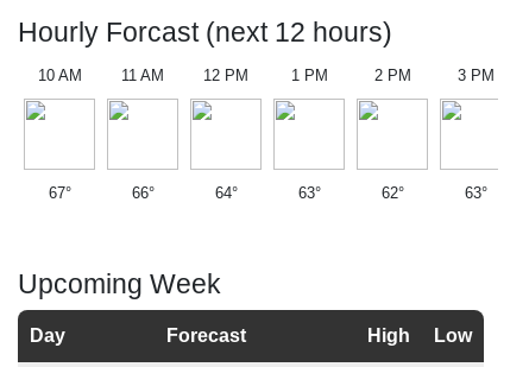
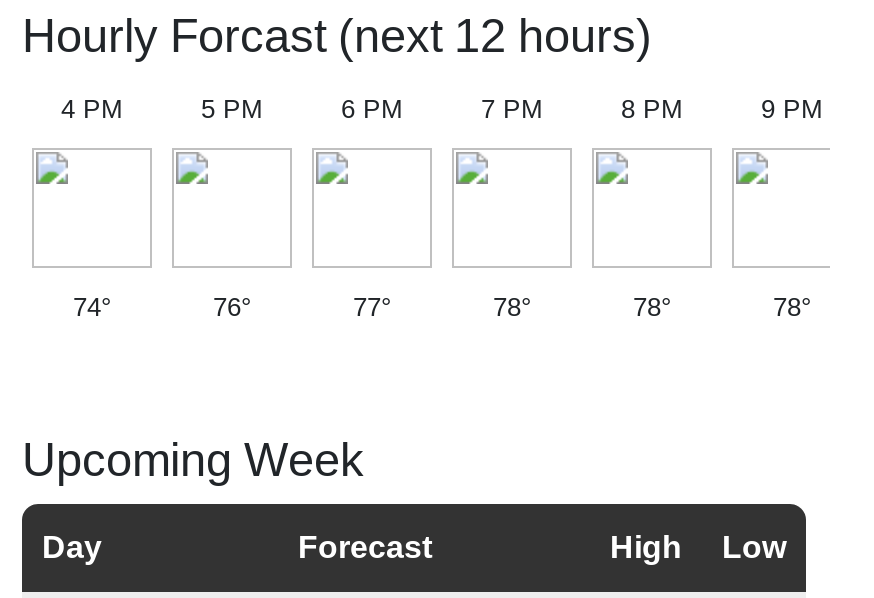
- 10 AM
- 11 AM
- 12 PM
- 1 PM
- 2 PM
- 3 PM
+ 4 PM
+ 5 PM
+ 6 PM
+ 7 PM
+ 8 PM
+ 9 PM

- 67°
- 66°
- 64°
- 63°
- 62°
- 63°
+ 74°
+ 76°
+ 77°
+ 78°
+ 78°
+ 78°
